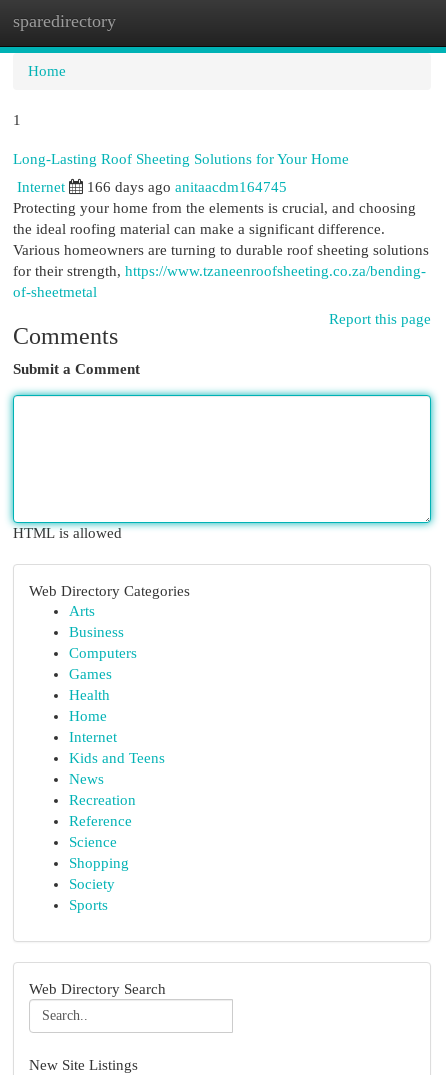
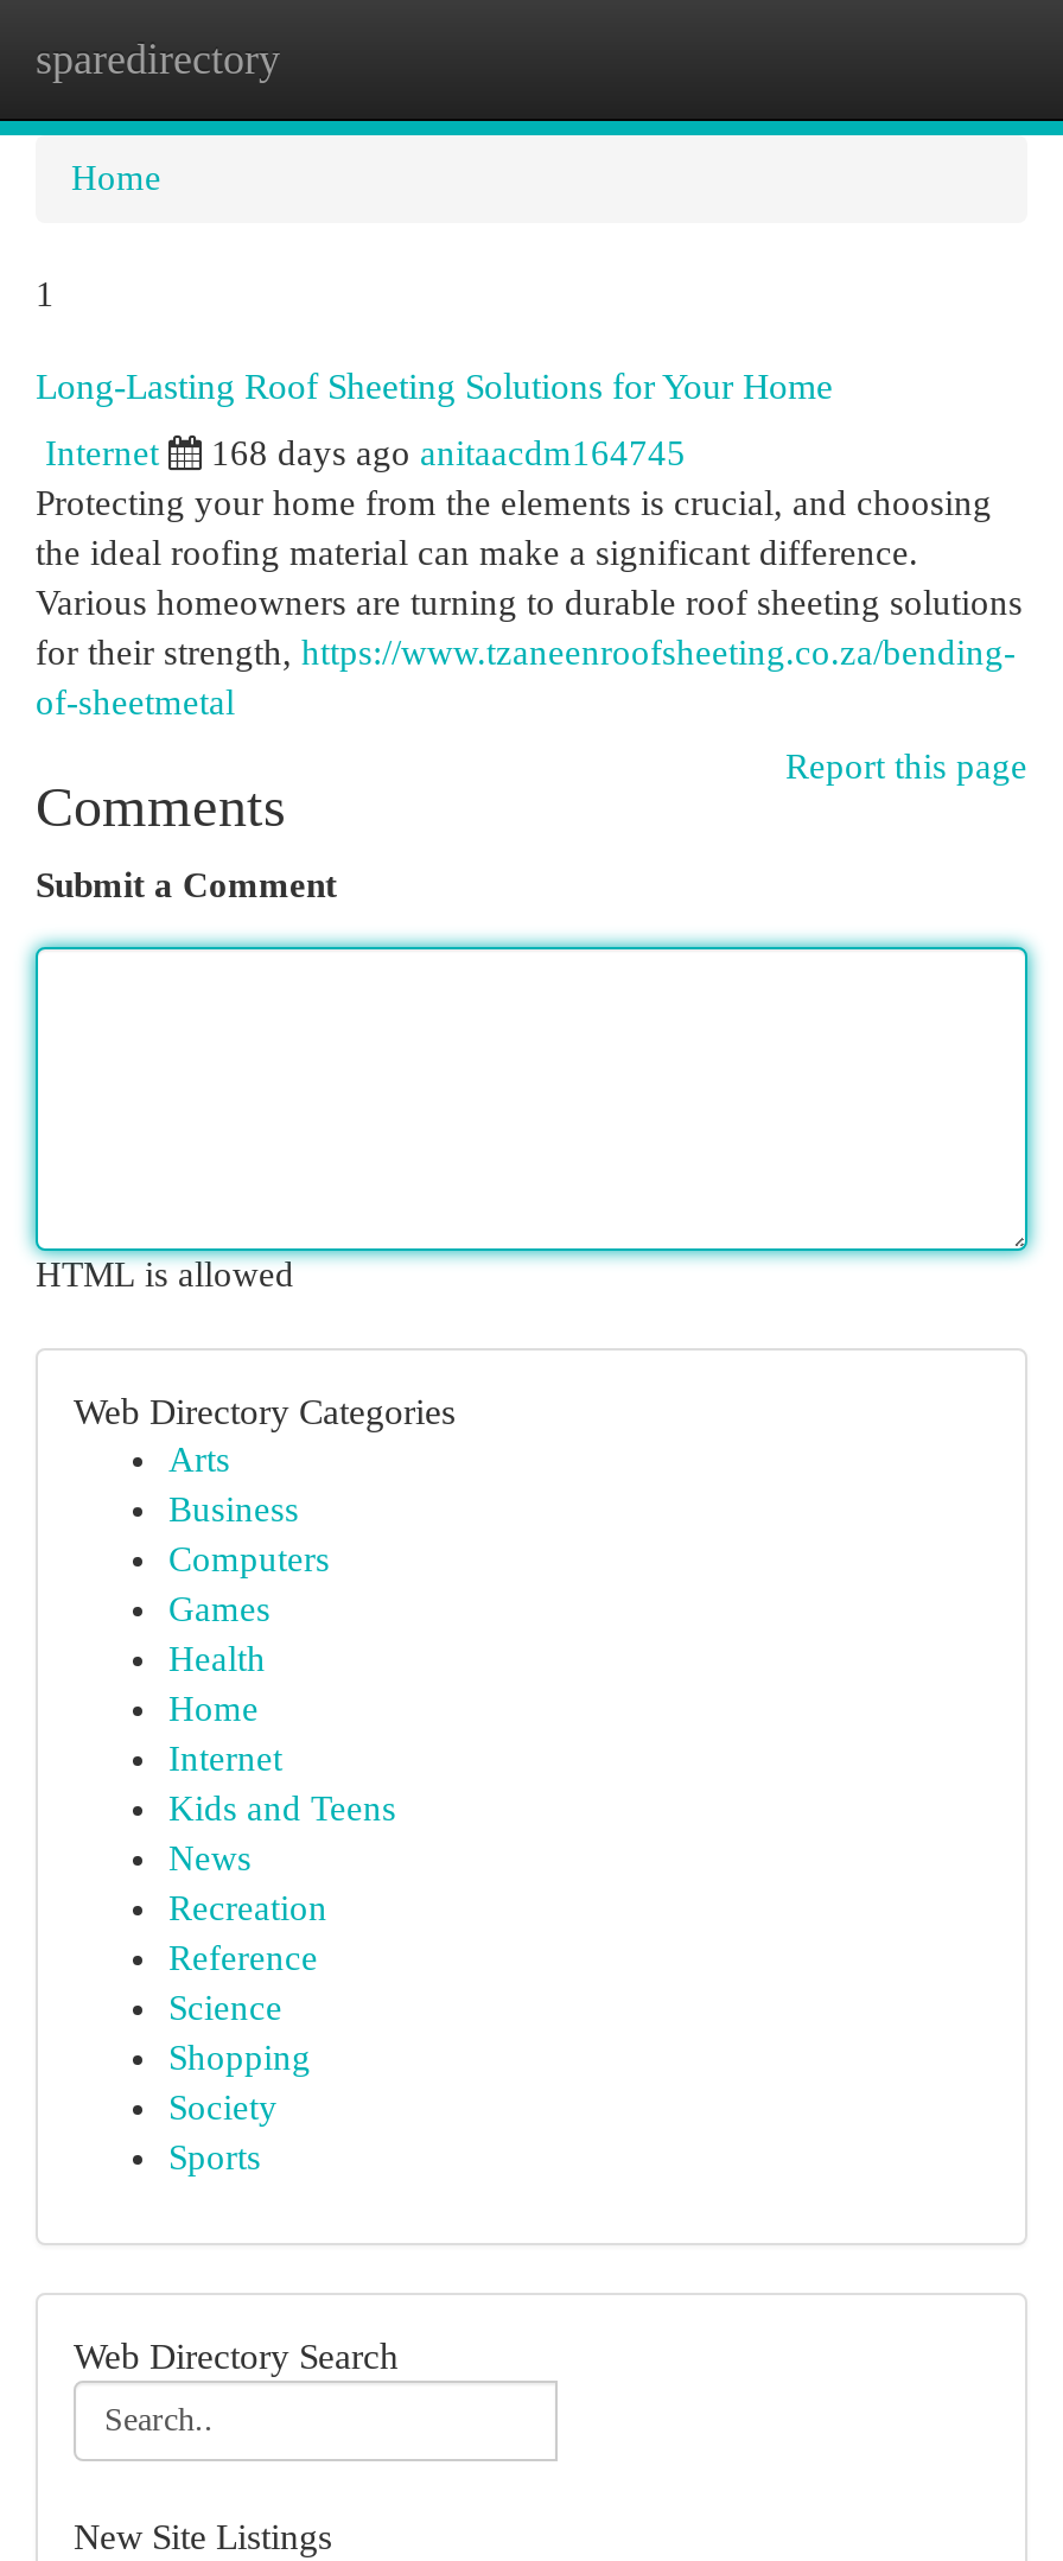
- 166 days ago anitaacdm164745
+ 168 days ago anitaacdm164745
